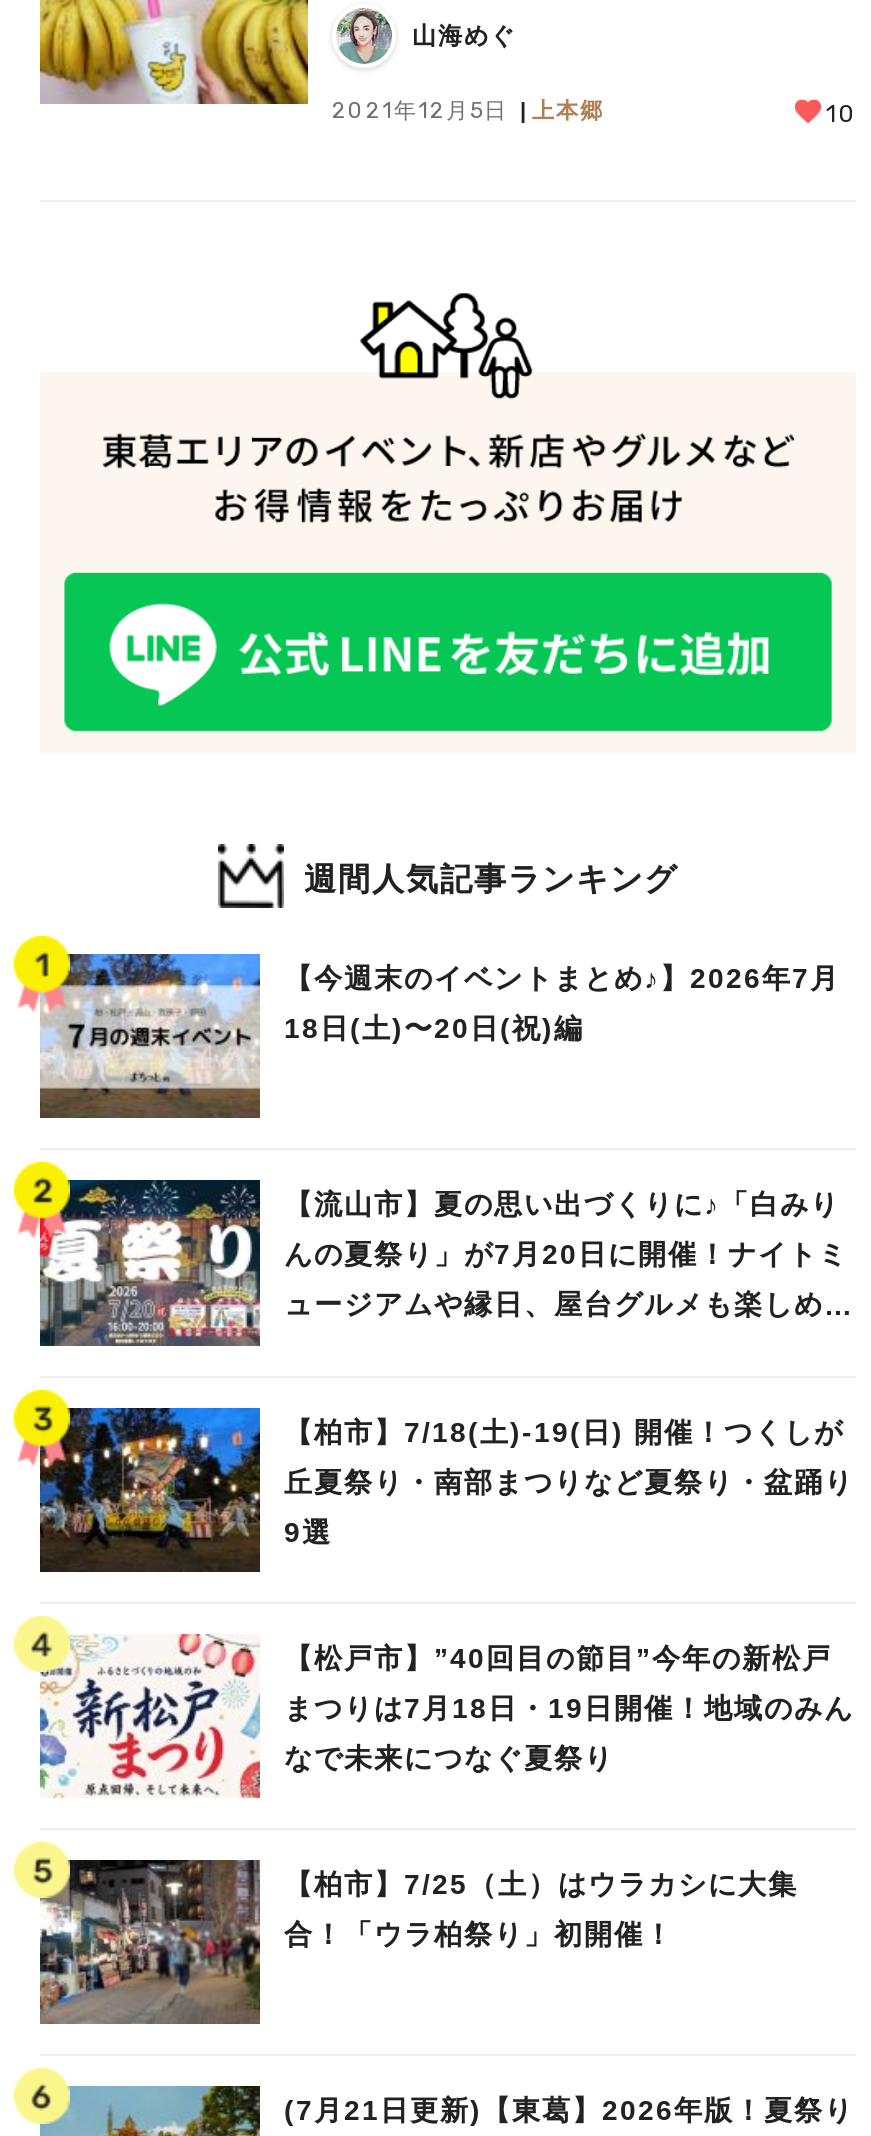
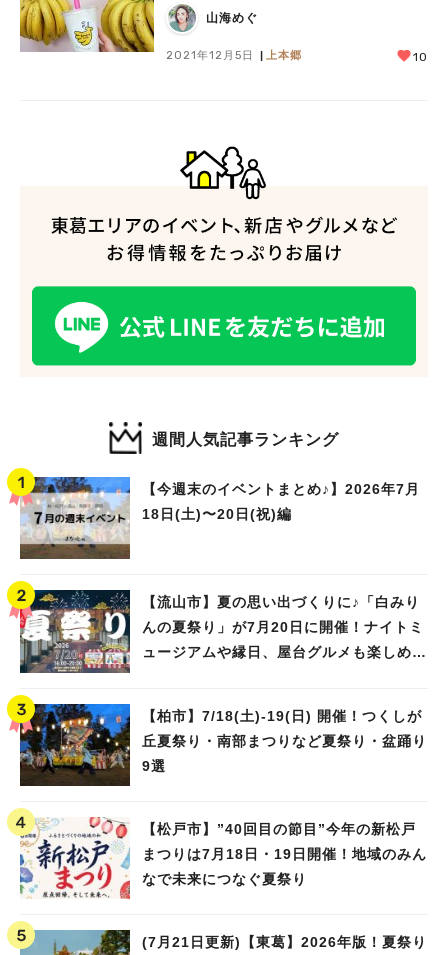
- [image]
- 【柏市】7/25（土）はウラカシに大集
- 合！「ウラ柏祭り」初開催！
